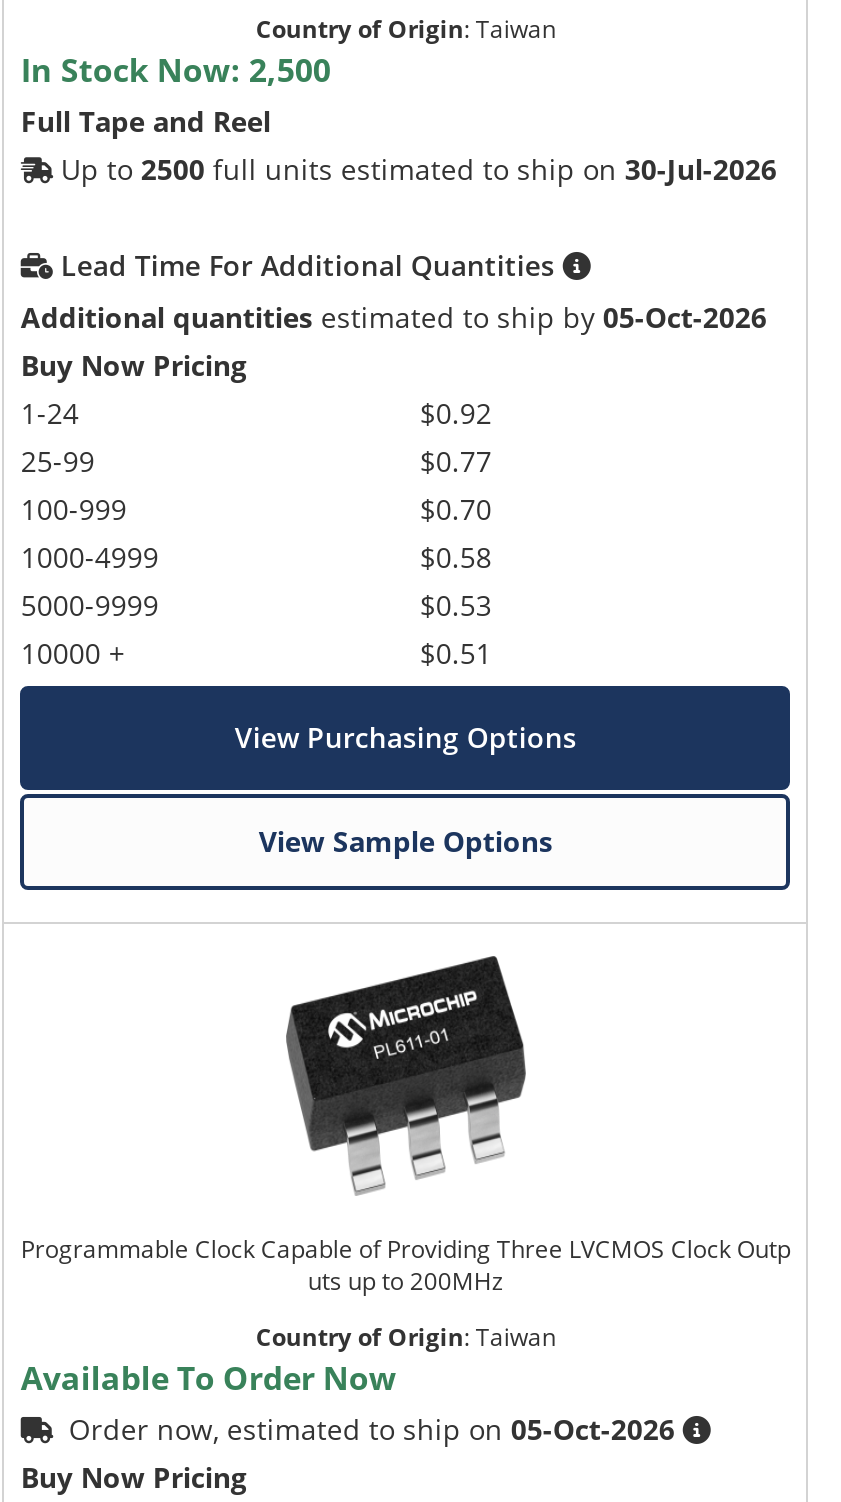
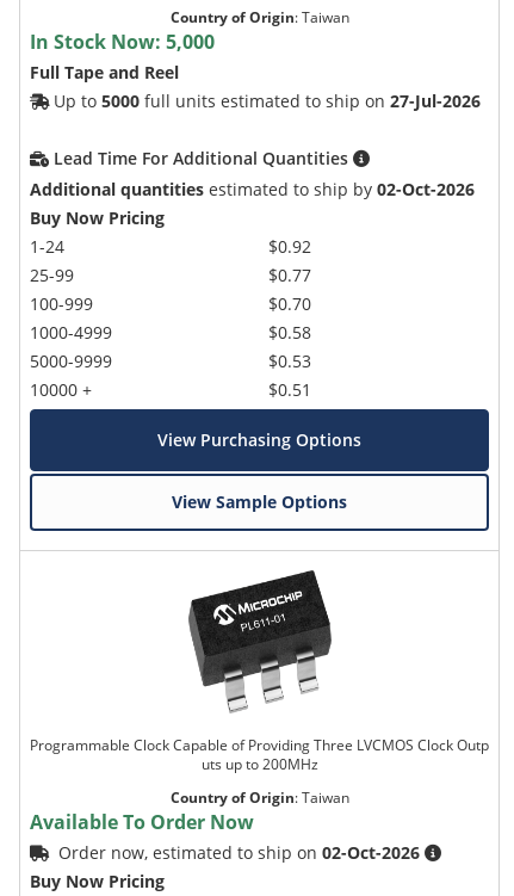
- In Stock Now: 2,500
+ In Stock Now: 5,000

- Up to 2500 full units estimated to ship on 30-Jul-2026
+ Up to 5000 full units estimated to ship on 27-Jul-2026

- Additional quantities estimated to ship by 05-Oct-2026
+ Additional quantities estimated to ship by 02-Oct-2026

- Order now, estimated to ship on 05-Oct-2026
+ Order now, estimated to ship on 02-Oct-2026
